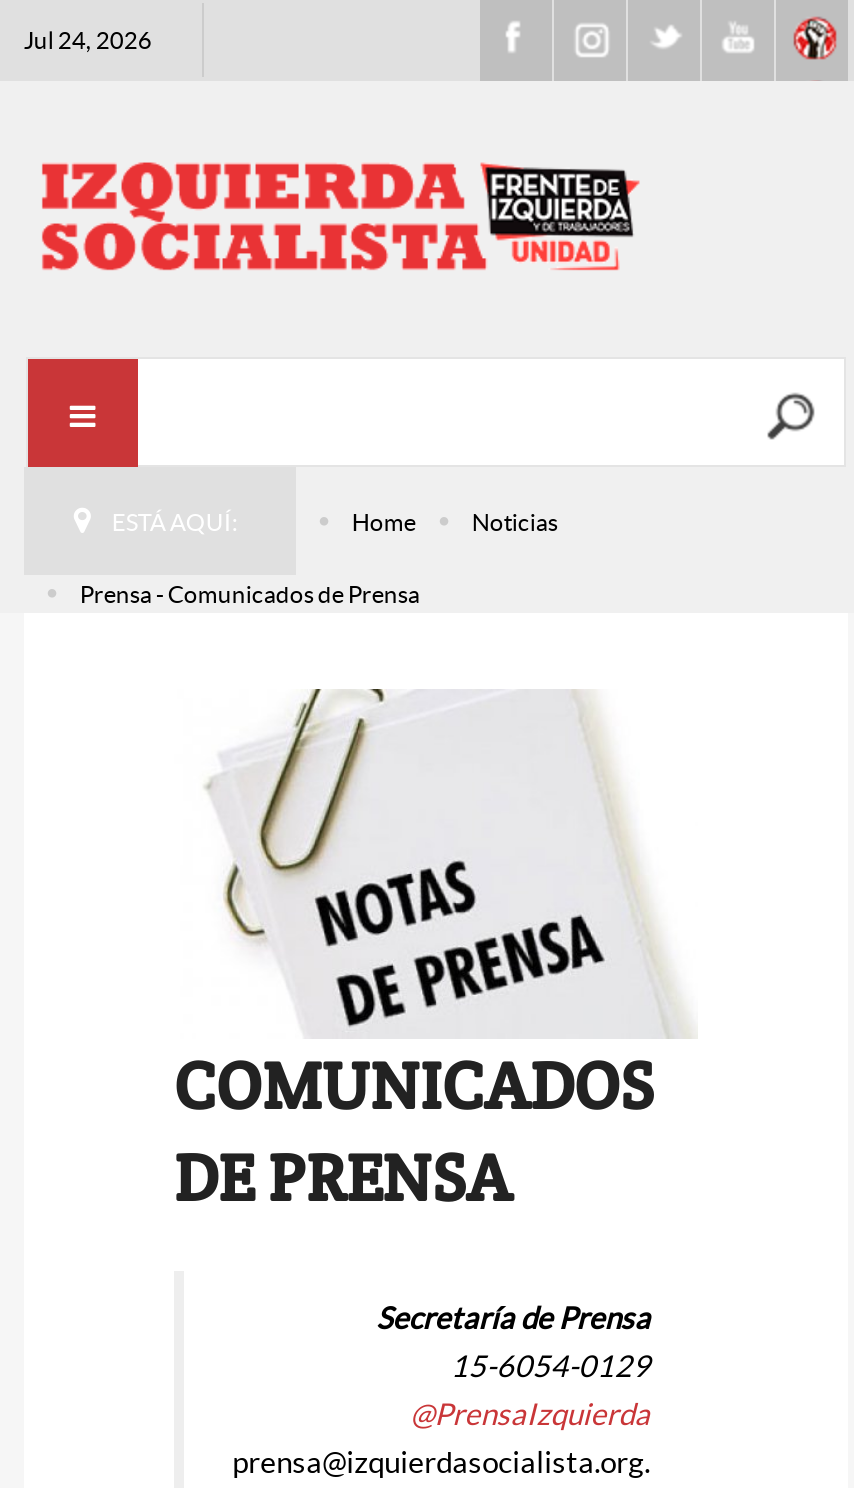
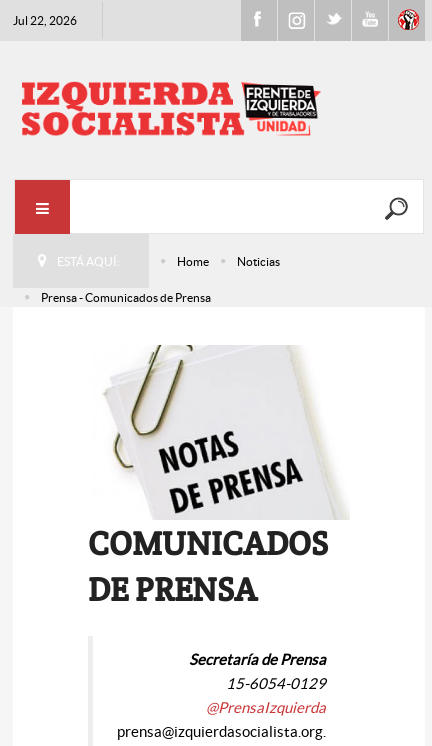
- Jul 24, 2026
+ Jul 22, 2026
